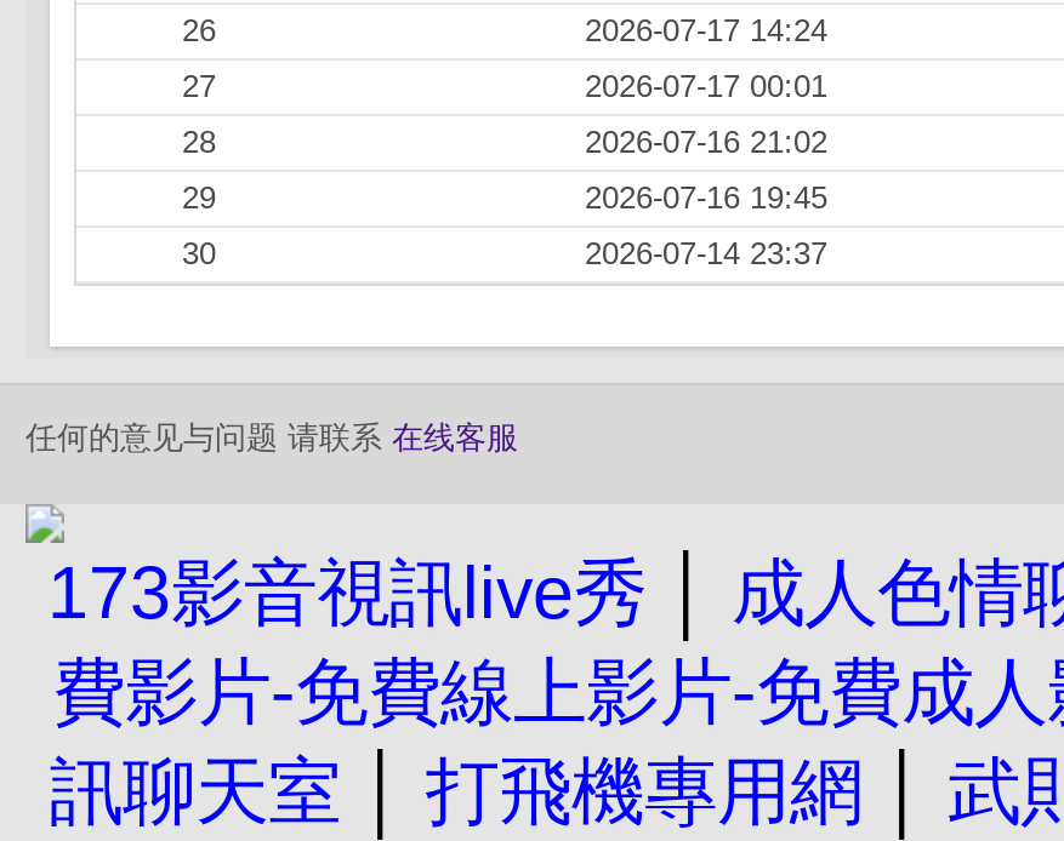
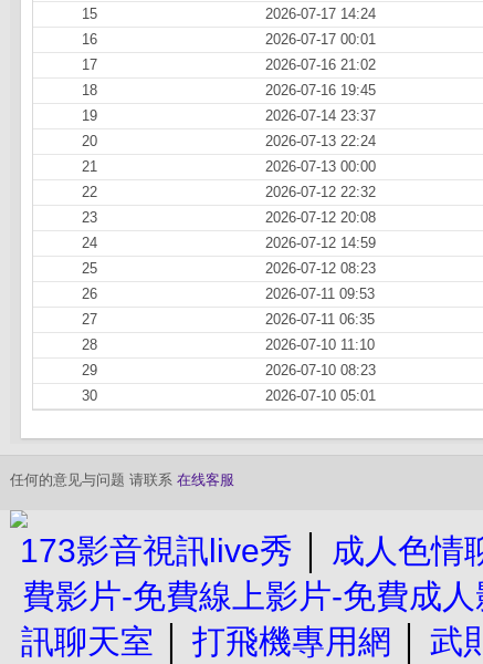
- 26
+ 15

- 27
+ 16

- 28
+ 17

- 29
+ 18

- 30
+ 19

+ 20
+ 2026-07-13 22:24
+ 21
+ 2026-07-13 00:00
+ 22
+ 2026-07-12 22:32
+ 23
+ 2026-07-12 20:08
+ 24
+ 2026-07-12 14:59
+ 25
+ 2026-07-12 08:23
+ 26
+ 2026-07-11 09:53
+ 27
+ 2026-07-11 06:35
+ 28
+ 2026-07-10 11:10
+ 29
+ 2026-07-10 08:23
+ 30
+ 2026-07-10 05:01
